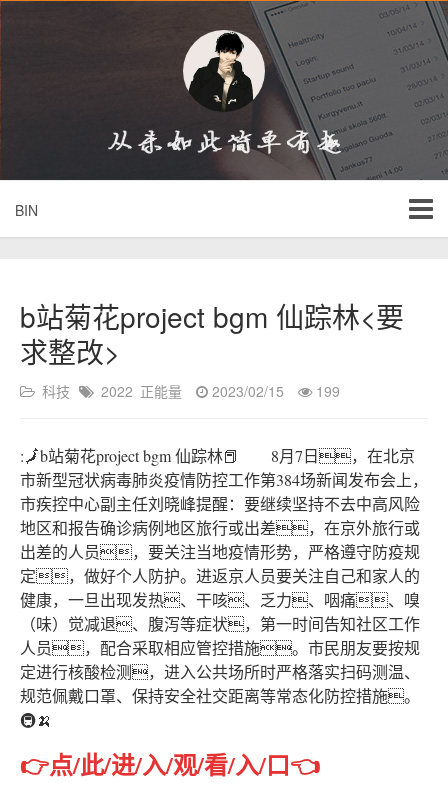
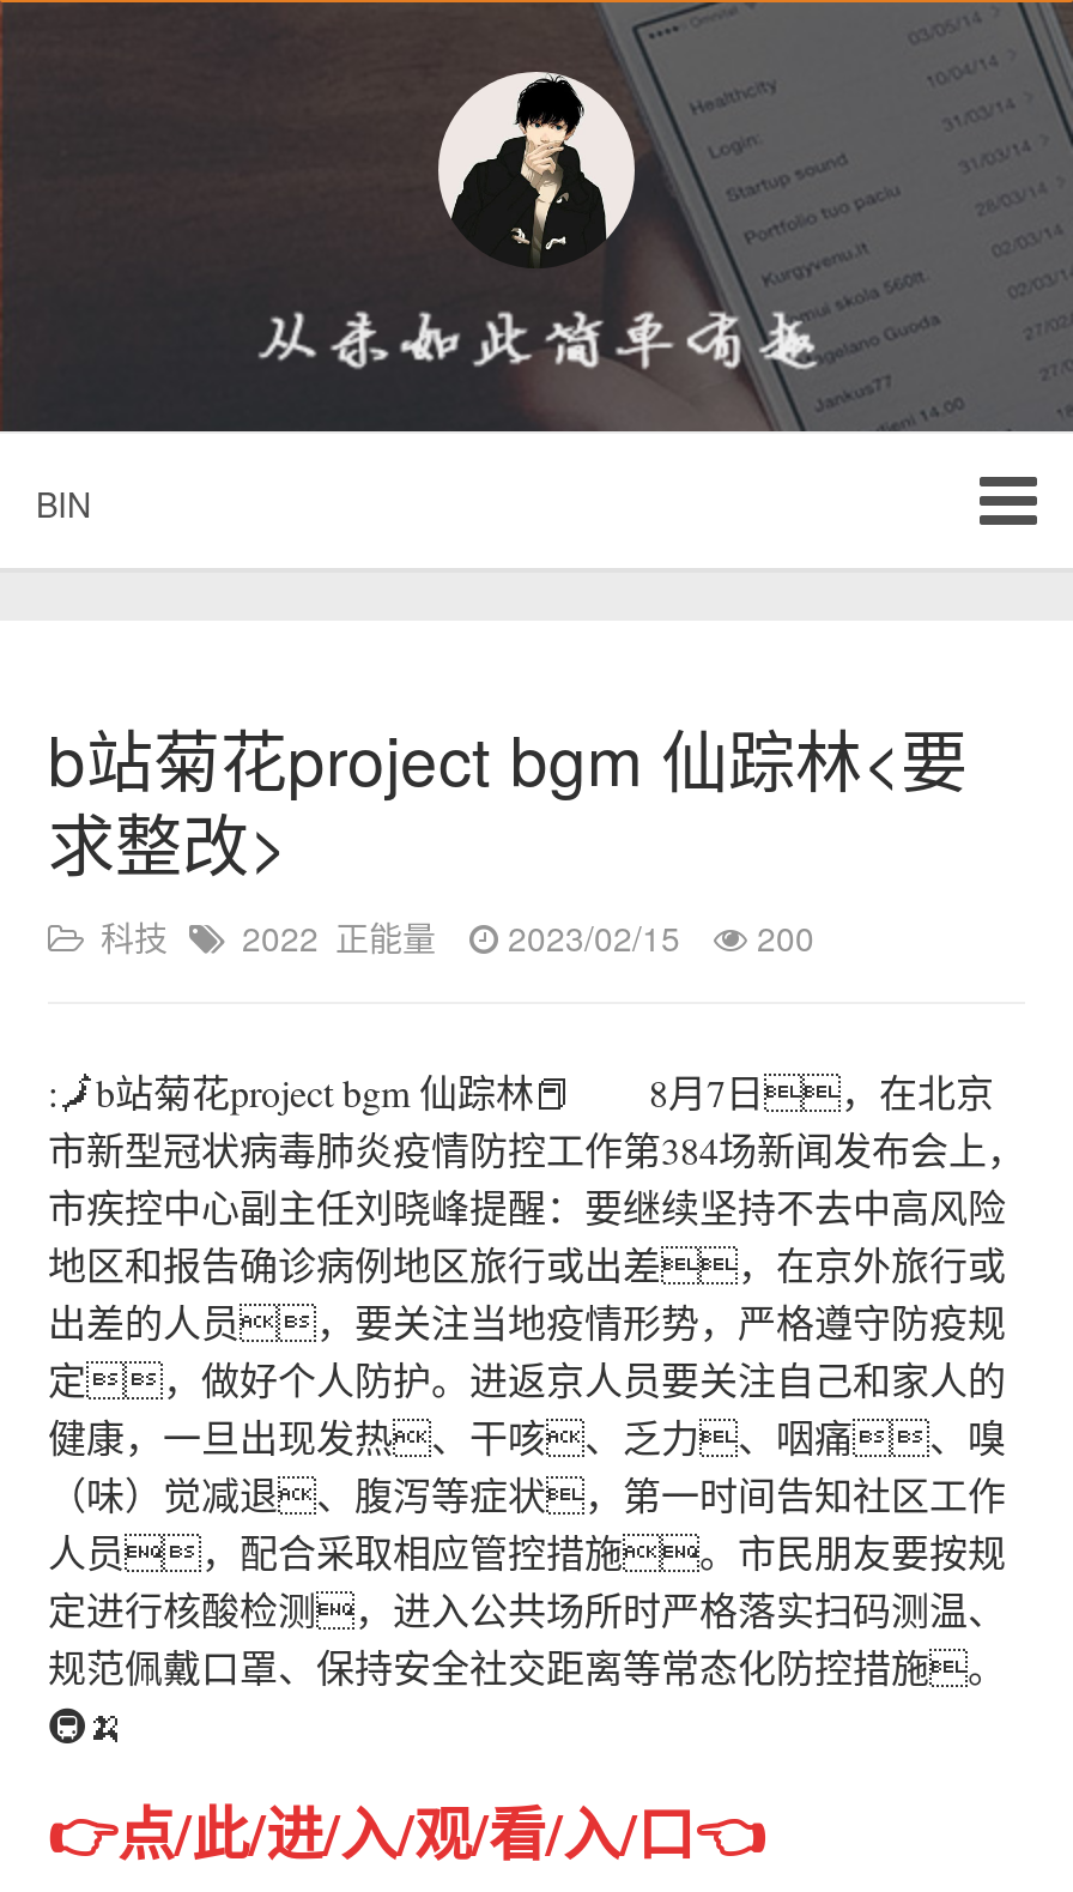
- 科技 2022 正能量 2023/02/15 199
+ 科技 2022 正能量 2023/02/15 200
